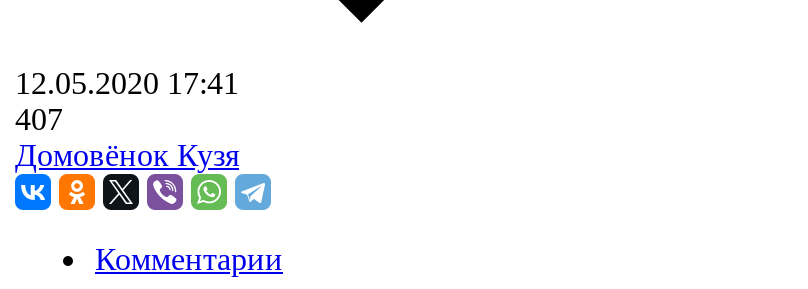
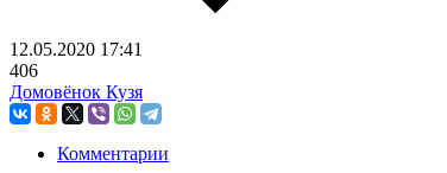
- 407
+ 406
